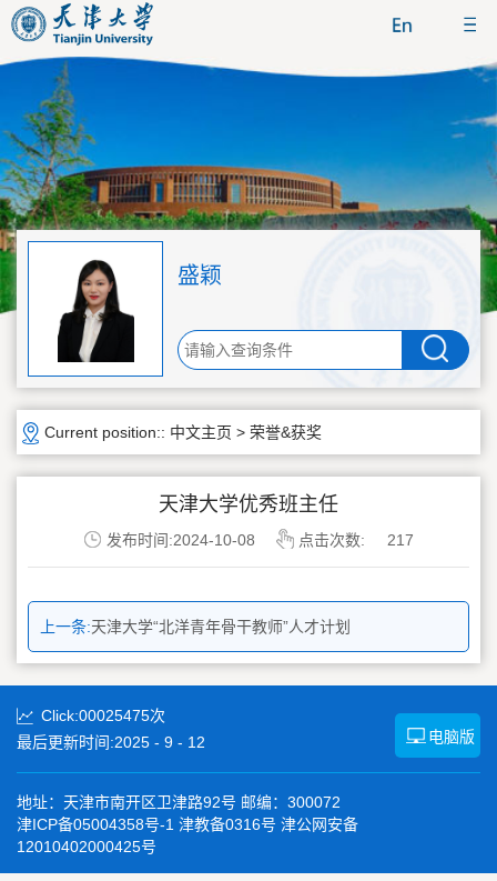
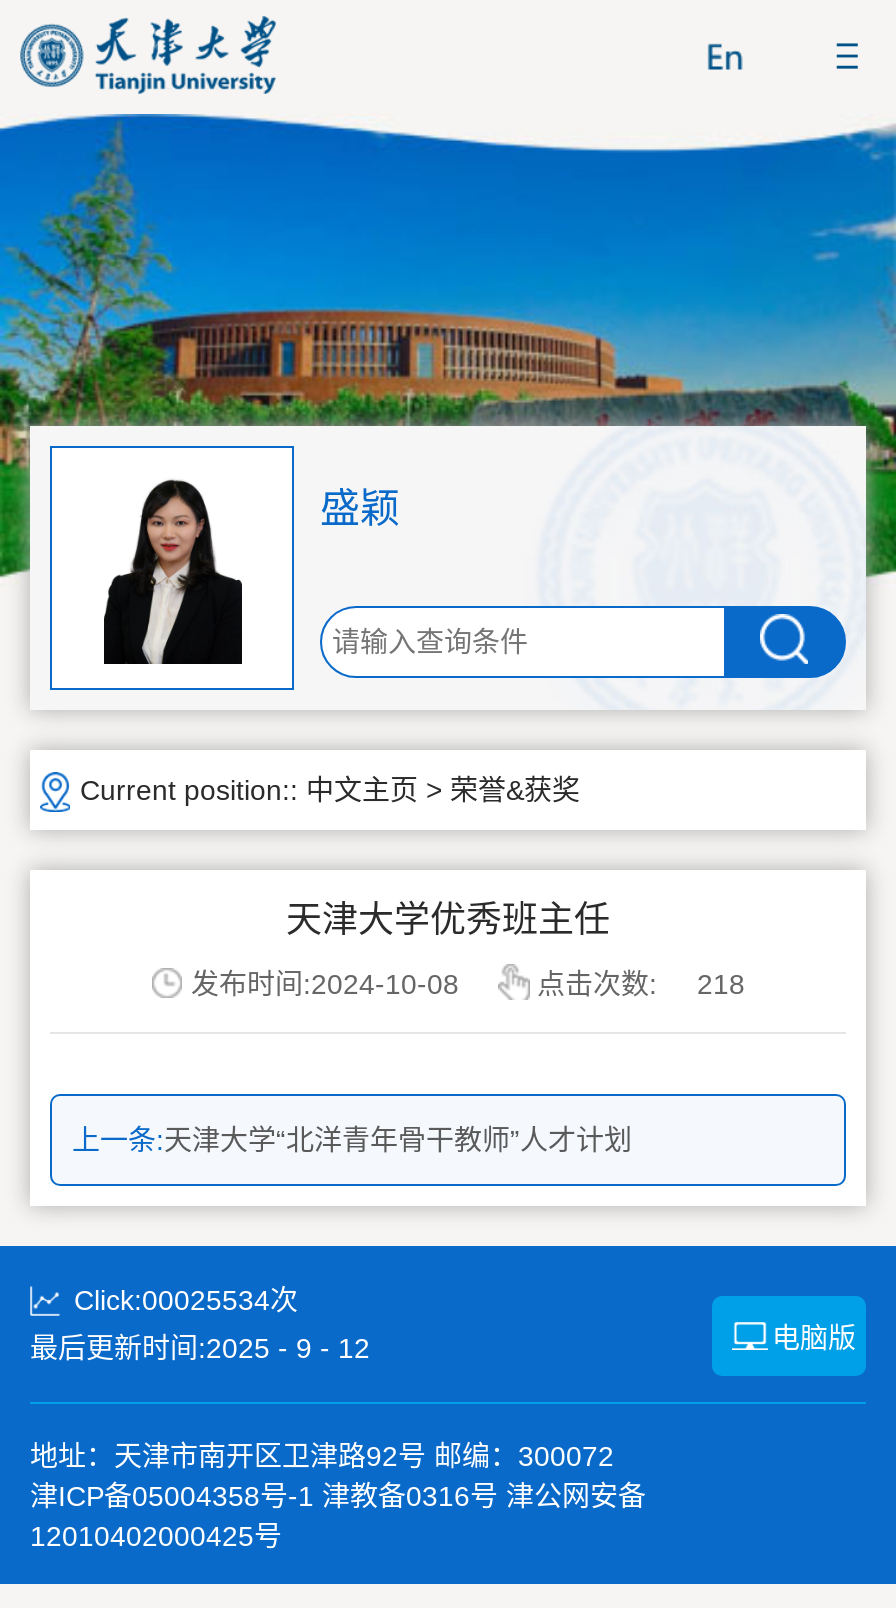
- 点击次数: 217
+ 点击次数: 218

- Click:00025475次
+ Click:00025534次
